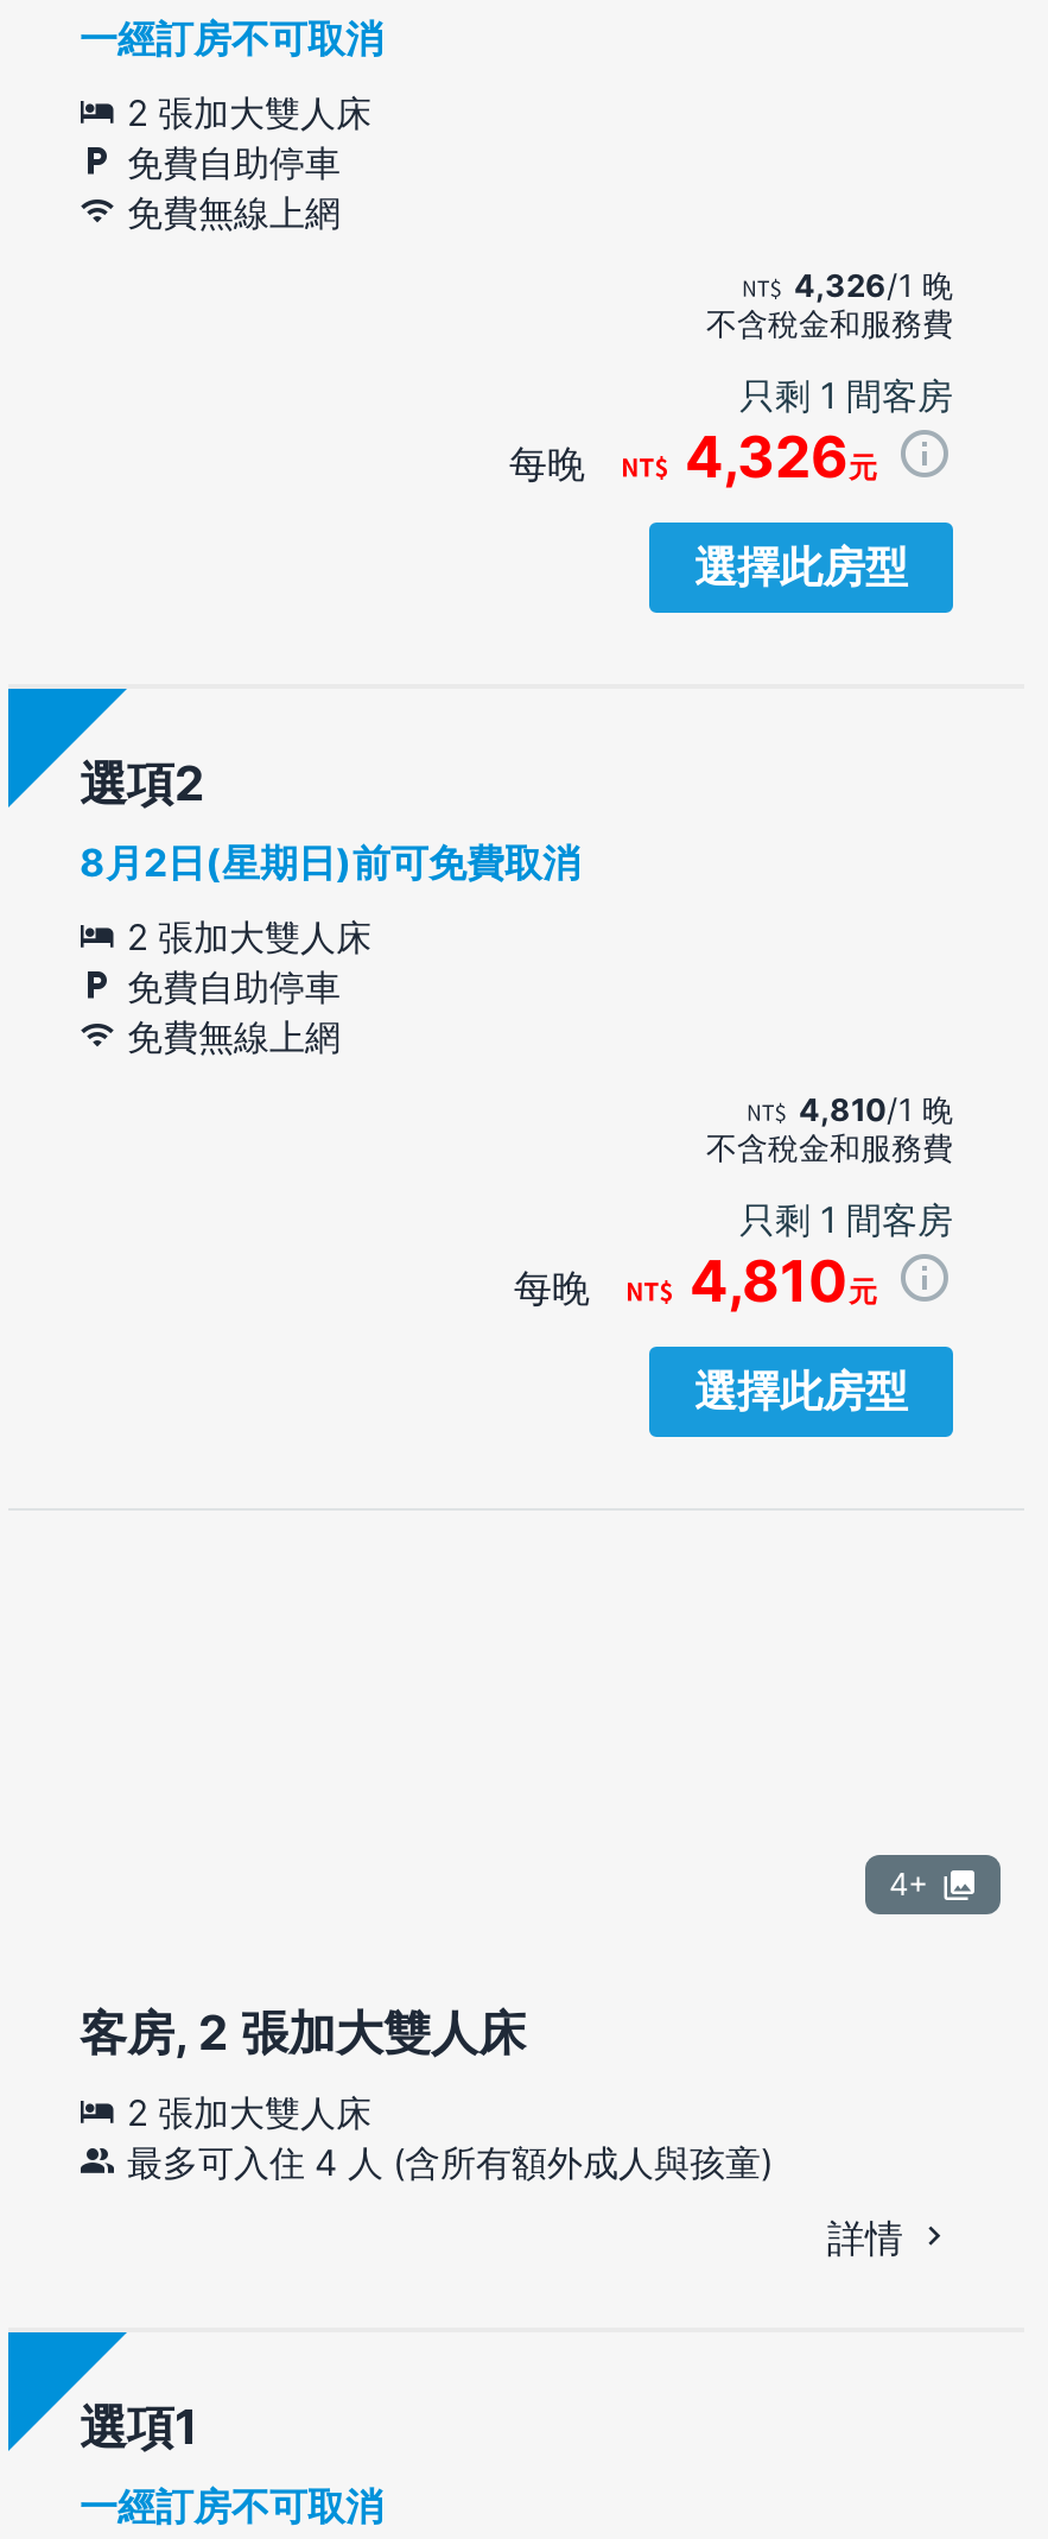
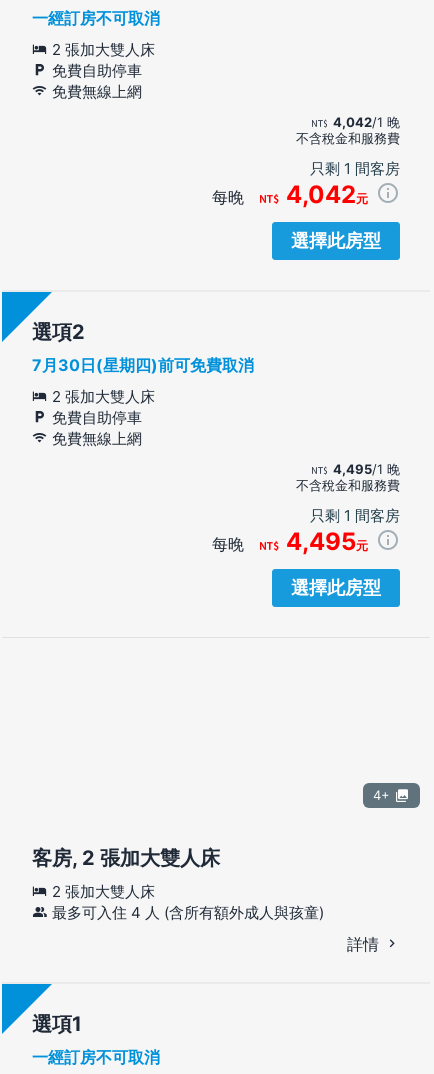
- 4,326/1 晚
+ 4,042/1 晚

- 4,326元
+ 4,042元

- 8月2日(星期日)前可免費取消
+ 7月30日(星期四)前可免費取消

- 4,810/1 晚
+ 4,495/1 晚

- 4,810元
+ 4,495元
